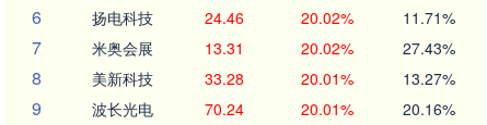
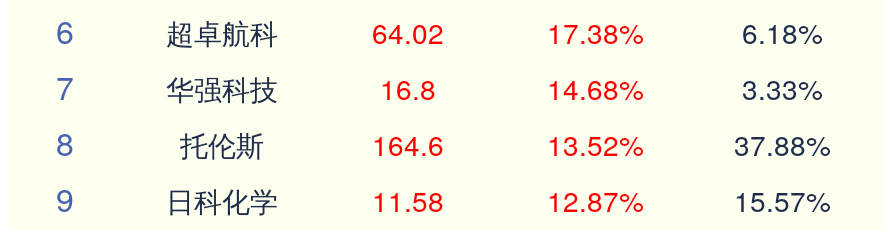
- 扬电科技
- 24.46
- 20.02%
- 11.71%
+ 超卓航科
+ 64.02
+ 17.38%
+ 6.18%

- 米奥会展
- 13.31
- 20.02%
- 27.43%
+ 华强科技
+ 16.8
+ 14.68%
+ 3.33%

- 美新科技
- 33.28
- 20.01%
- 13.27%
+ 托伦斯
+ 164.6
+ 13.52%
+ 37.88%

- 波长光电
- 70.24
- 20.01%
- 20.16%
+ 日科化学
+ 11.58
+ 12.87%
+ 15.57%
